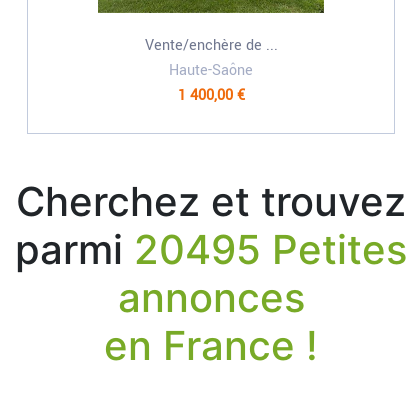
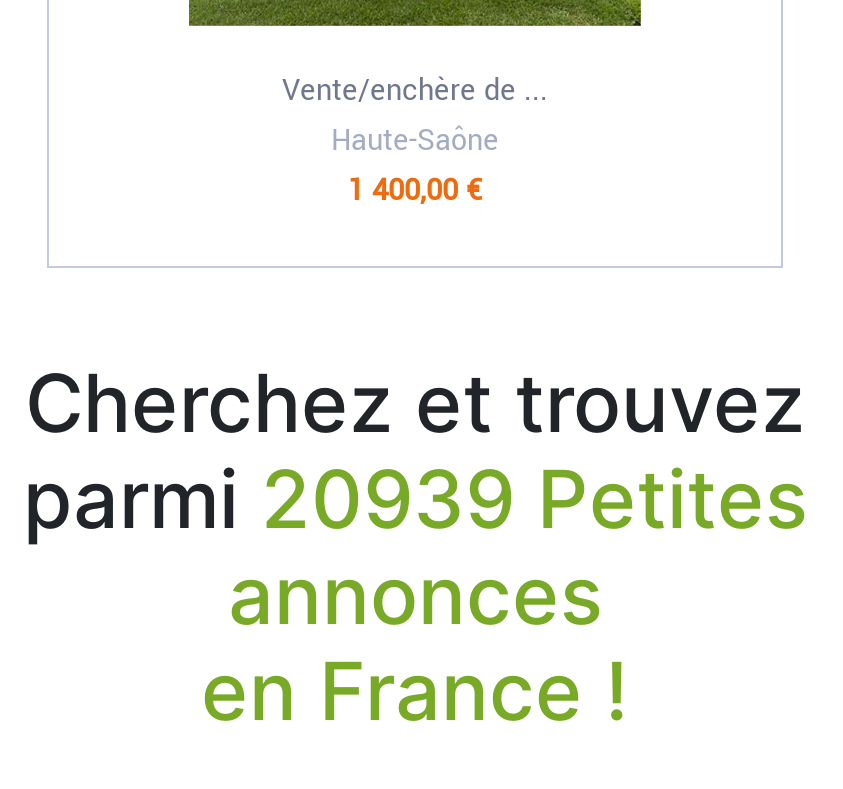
- parmi 20495 Petites
+ parmi 20939 Petites
